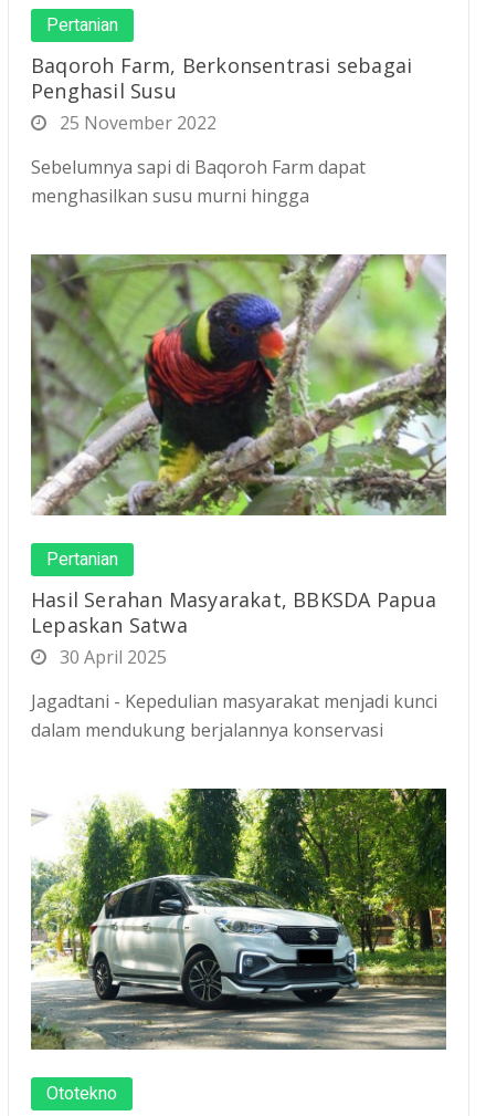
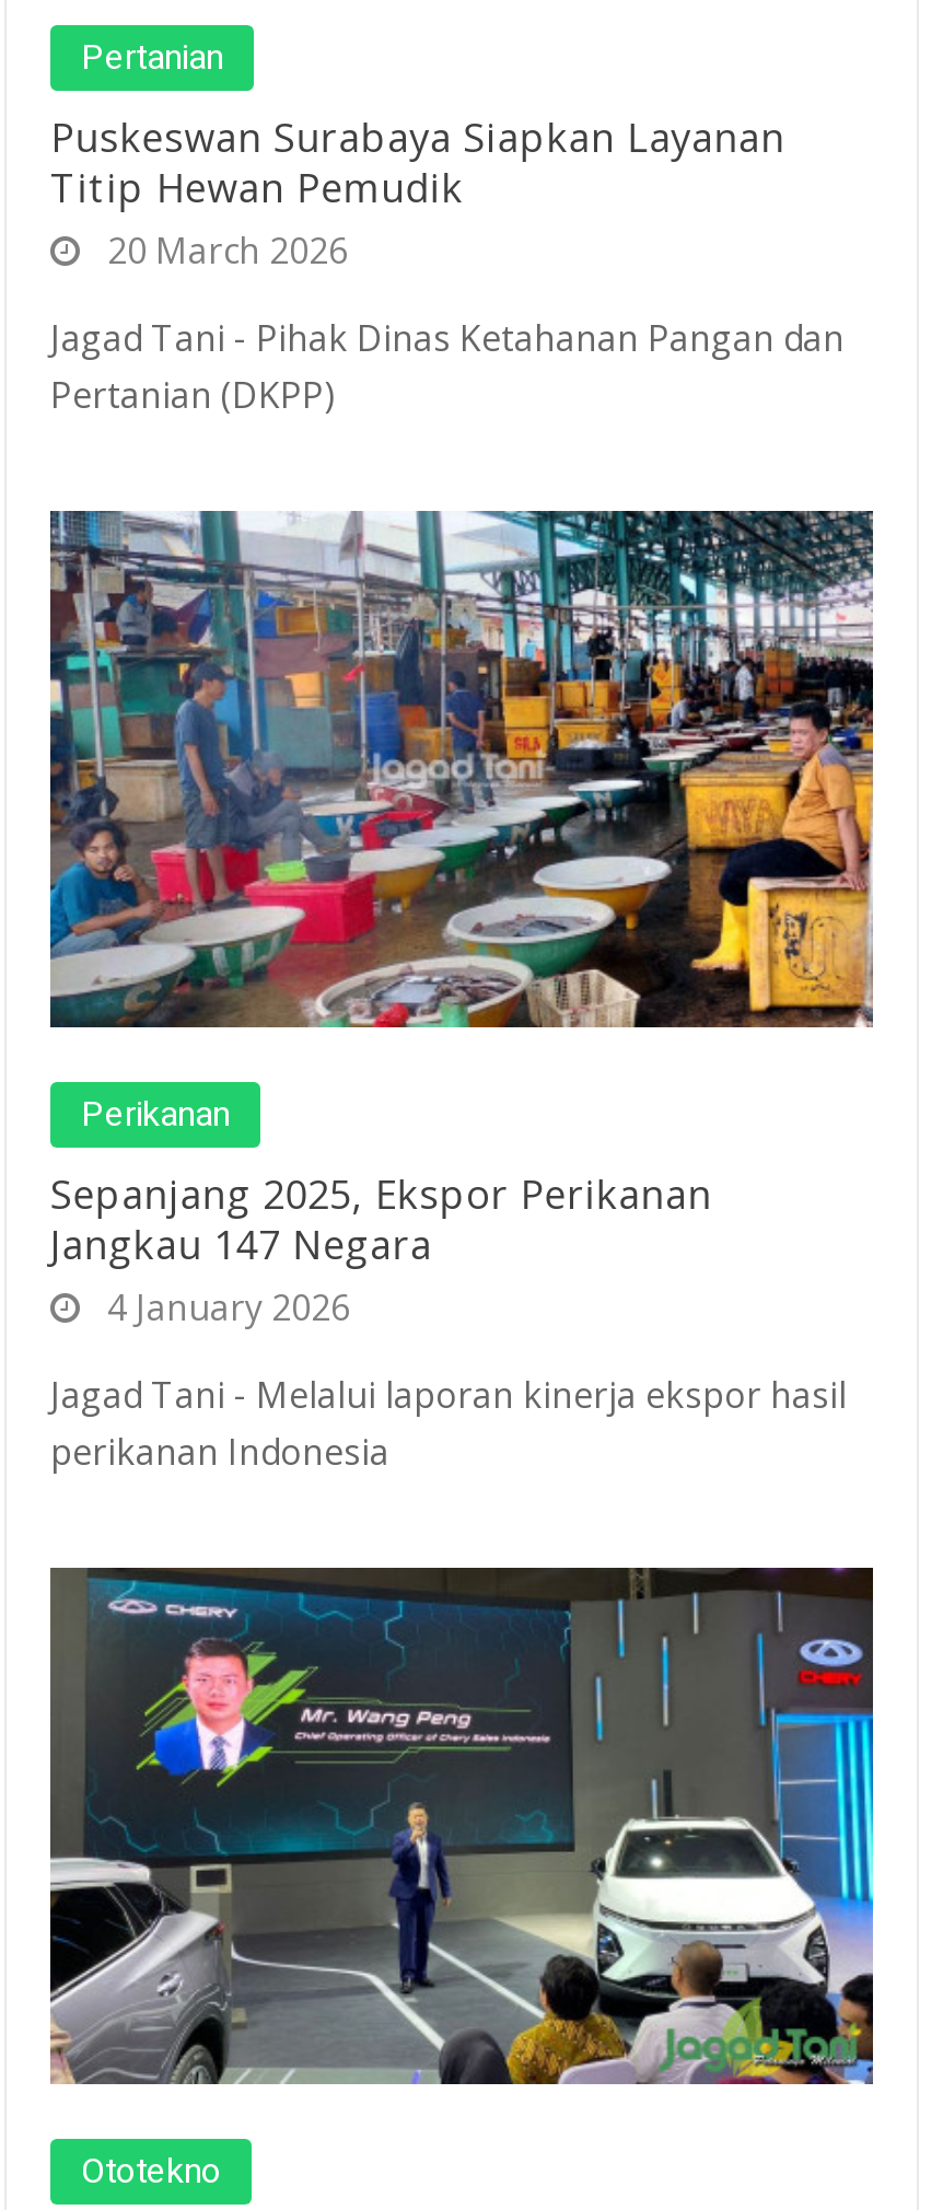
- Baqoroh Farm, Berkonsentrasi sebagai
- Penghasil Susu
- 25 November 2022
+ Puskeswan Surabaya Siapkan Layanan
+ Titip Hewan Pemudik
+ 20 March 2026

- Sebelumnya sapi di Baqoroh Farm dapat
- menghasilkan susu murni hingga
+ Jagad Tani - Pihak Dinas Ketahanan Pangan dan
+ Pertanian (DKPP)

- [image]
- Pertanian
+ [image]
+ Perikanan

- Hasil Serahan Masyarakat, BBKSDA Papua
- Lepaskan Satwa
- 30 April 2025
+ Sepanjang 2025, Ekspor Perikanan
+ Jangkau 147 Negara
+ 4 January 2026

- Jagadtani - Kepedulian masyarakat menjadi kunci
- dalam mendukung berjalannya konservasi
+ Jagad Tani - Melalui laporan kinerja ekspor hasil
+ perikanan Indonesia

- [image]
+ [image]
